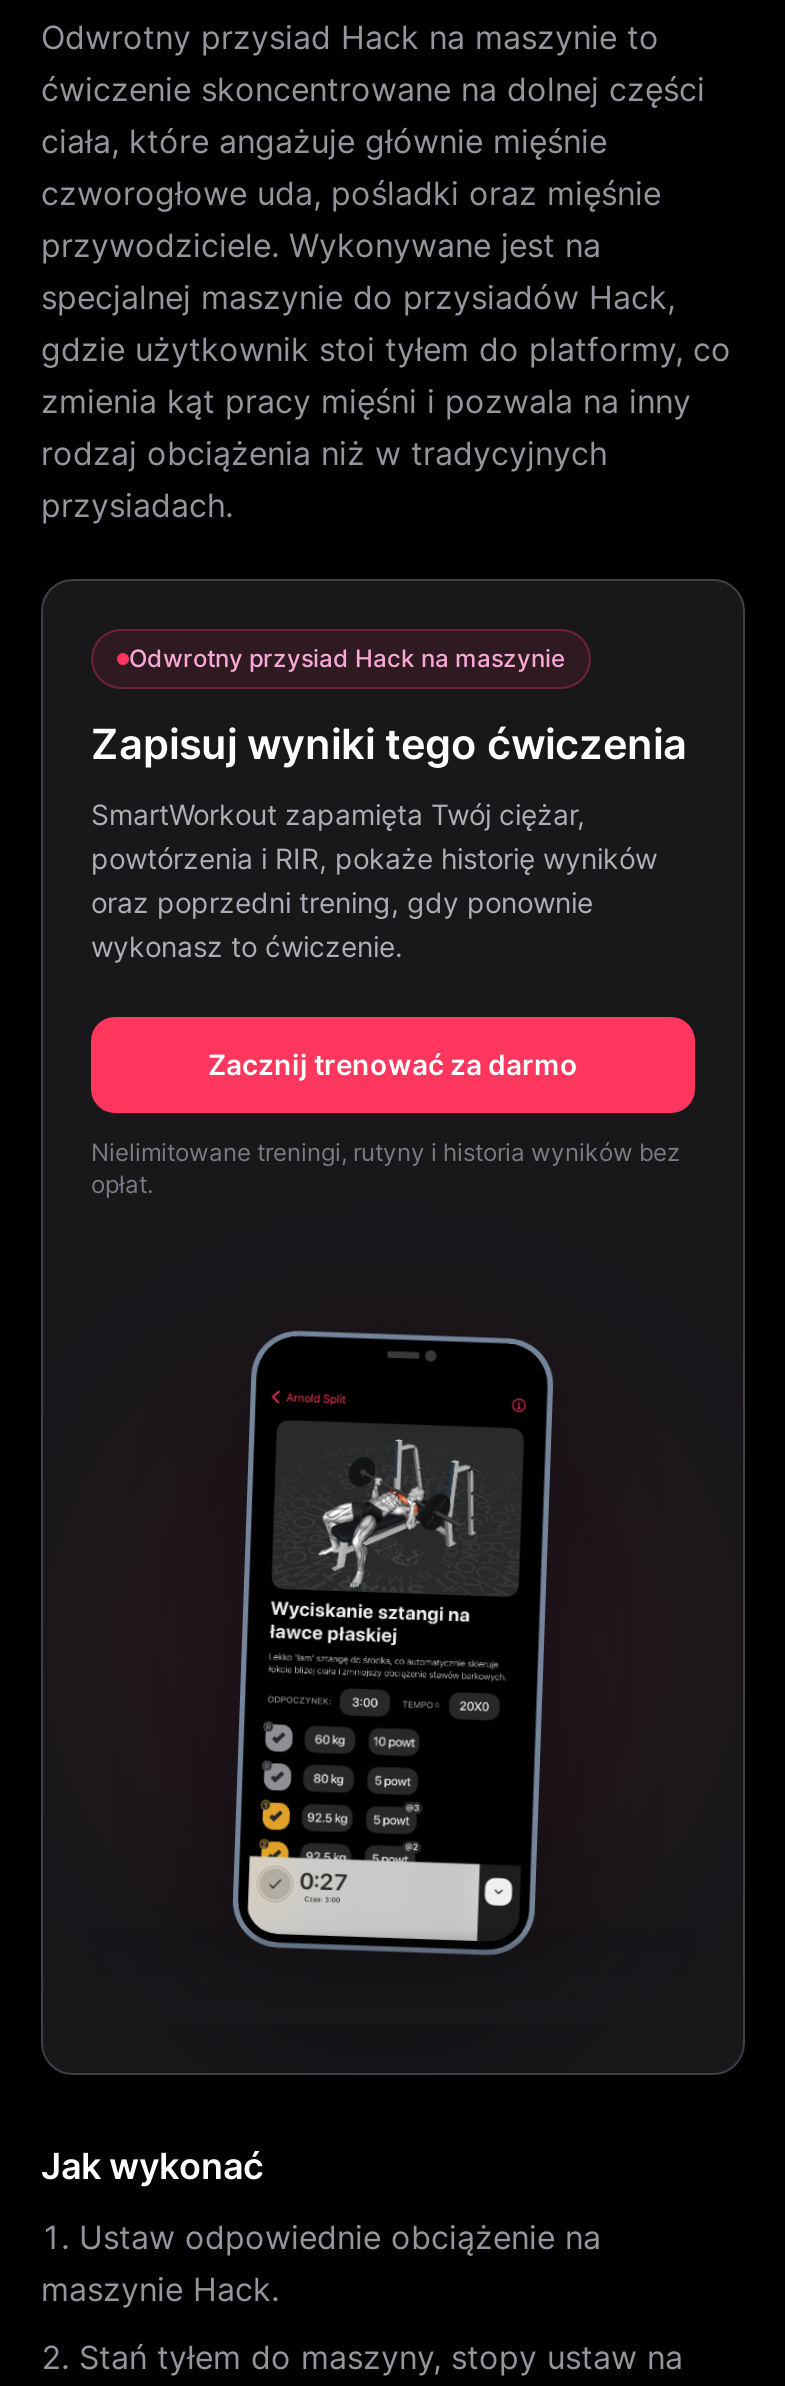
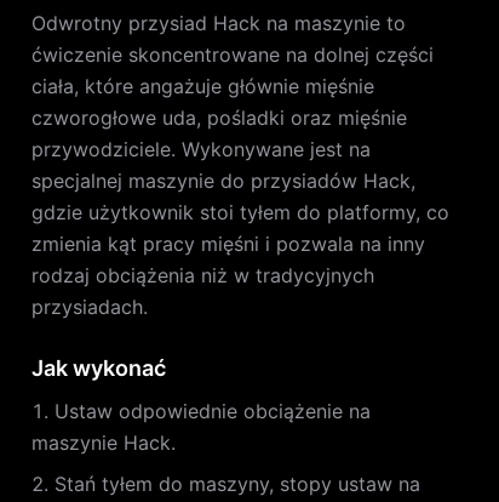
- [image]
- Odwrotny przysiad Hack na maszynie
- Zapisuj wyniki tego ćwiczenia
- SmartWorkout zapamięta Twój ciężar,
- powtórzenia i RIR, pokaże historię wyników
- oraz poprzedni trening, gdy ponownie
- wykonasz to ćwiczenie.
- Zacznij trenować za darmo
- Nielimitowane treningi, rutyny i historia wyników bez
- opłat.
